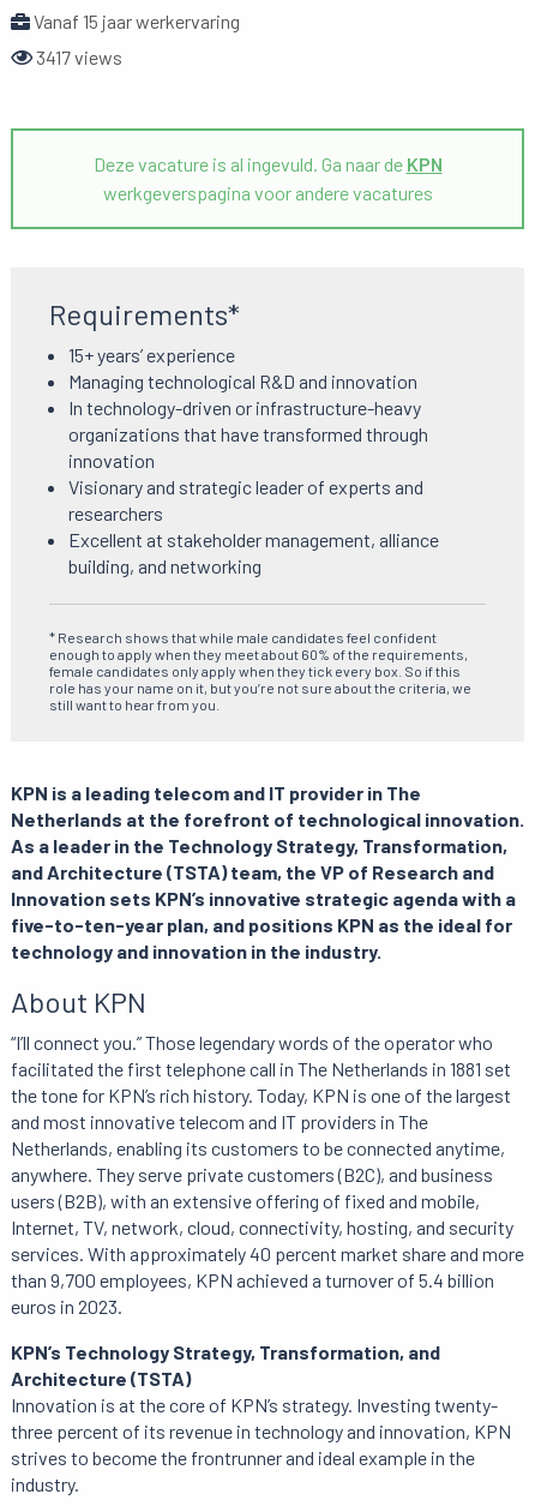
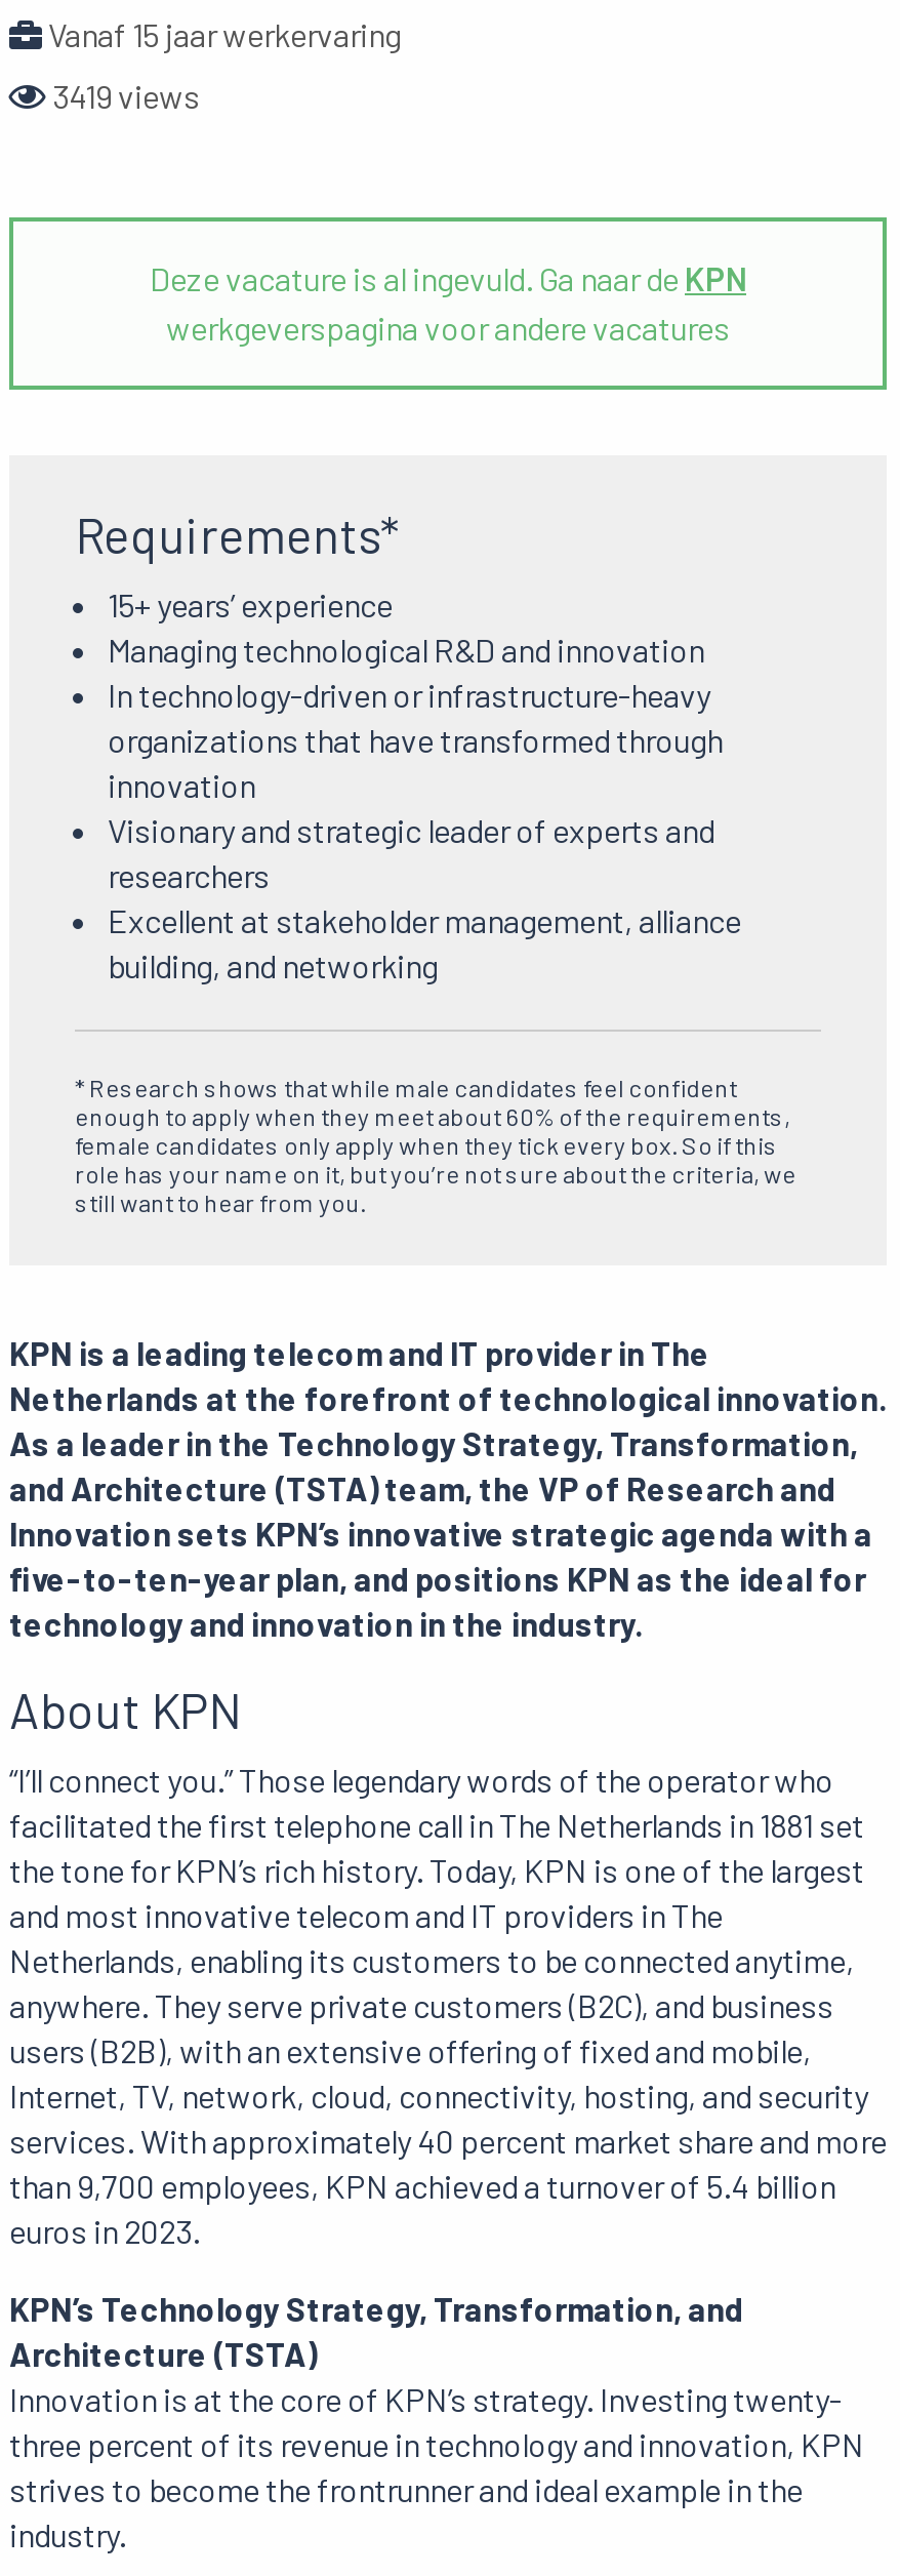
- 3417 views
+ 3419 views
